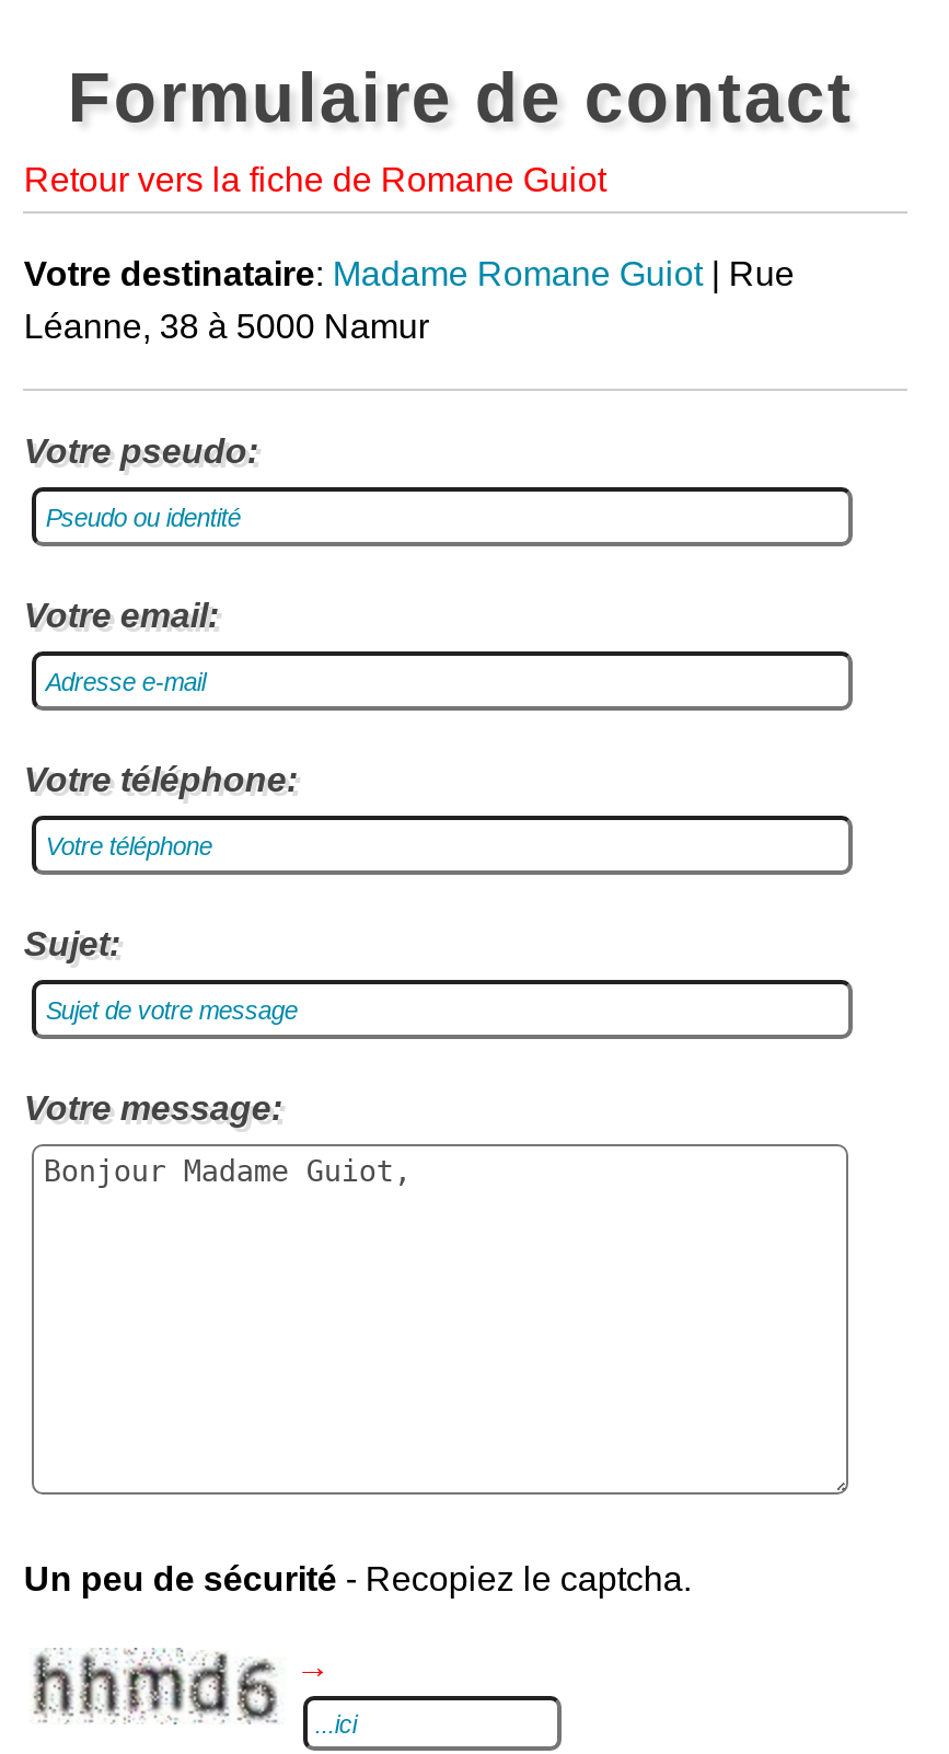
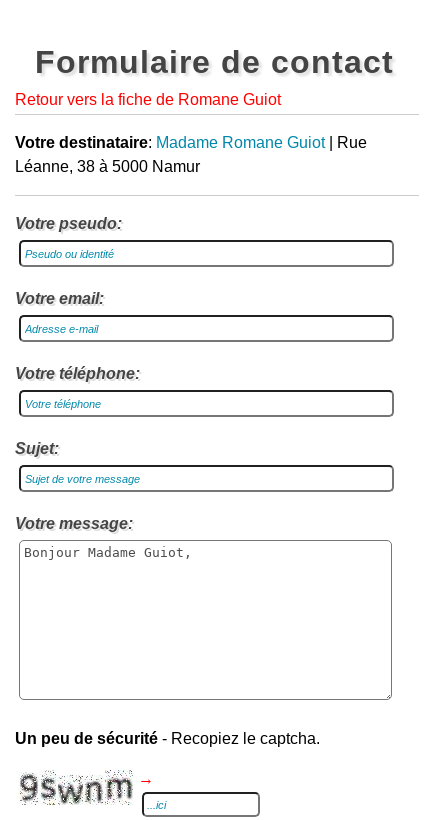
- [image]
+ [image]
